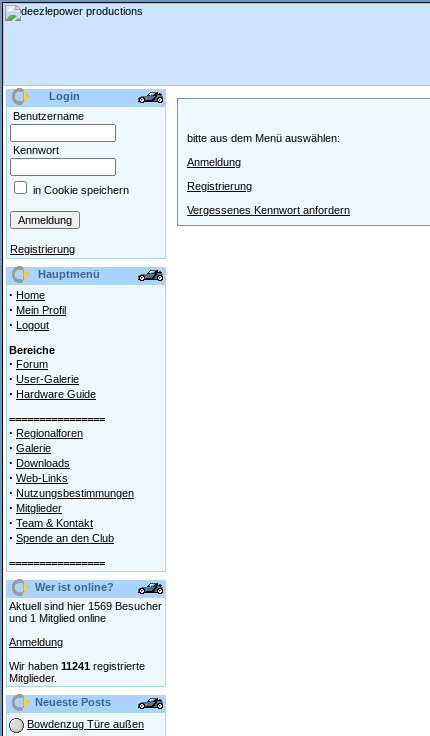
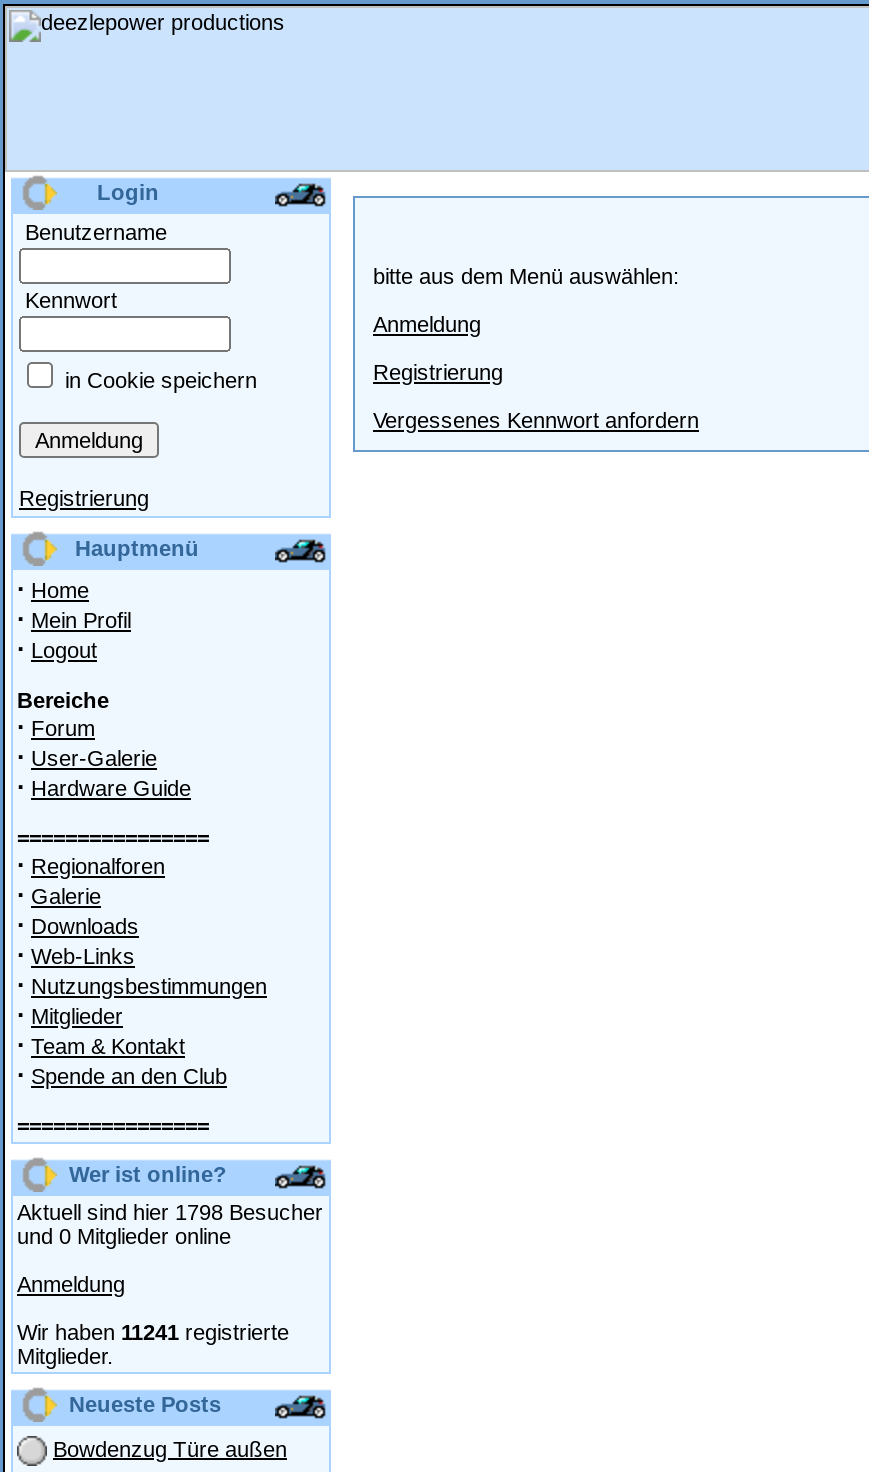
- Aktuell sind hier 1569 Besucher
+ Aktuell sind hier 1798 Besucher

- und 1 Mitglied online
+ und 0 Mitglieder online
